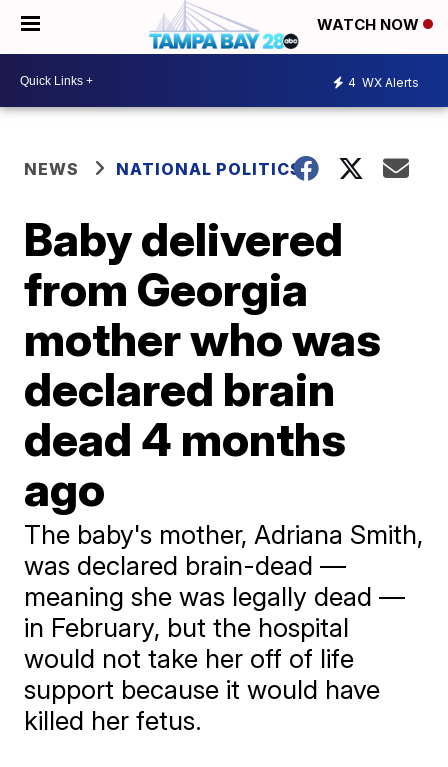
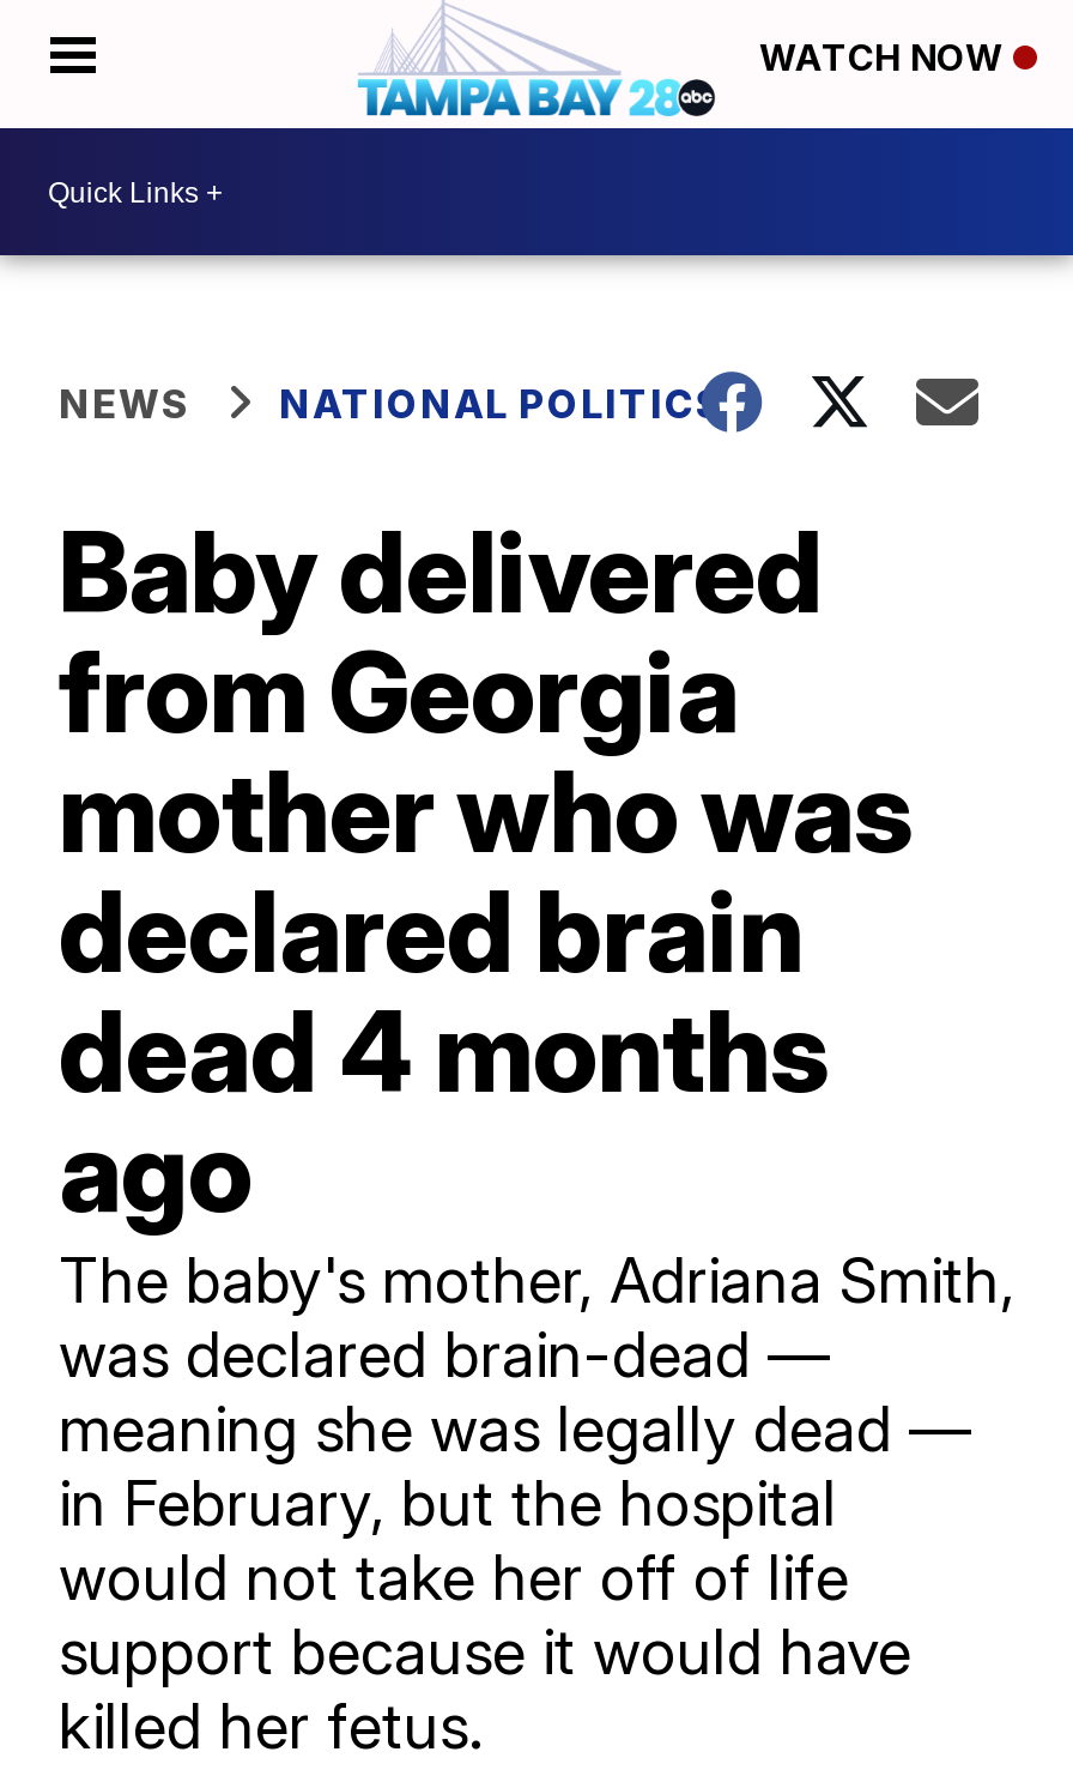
- 4 WX Alerts
